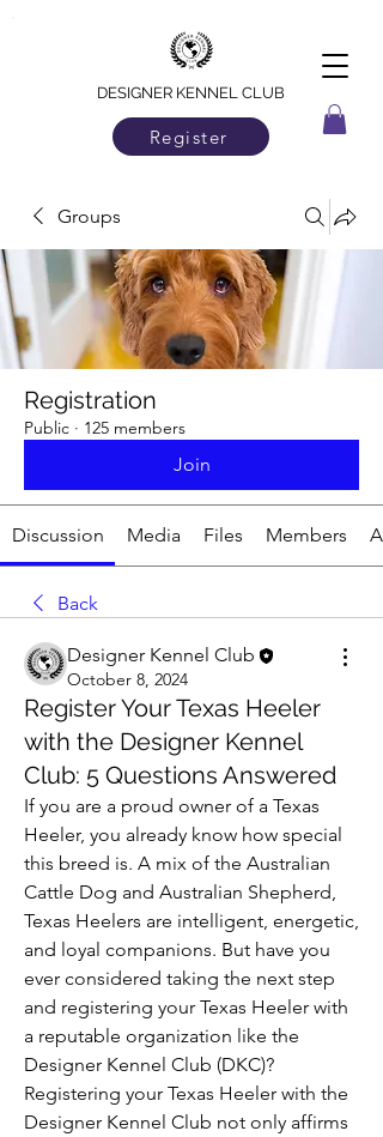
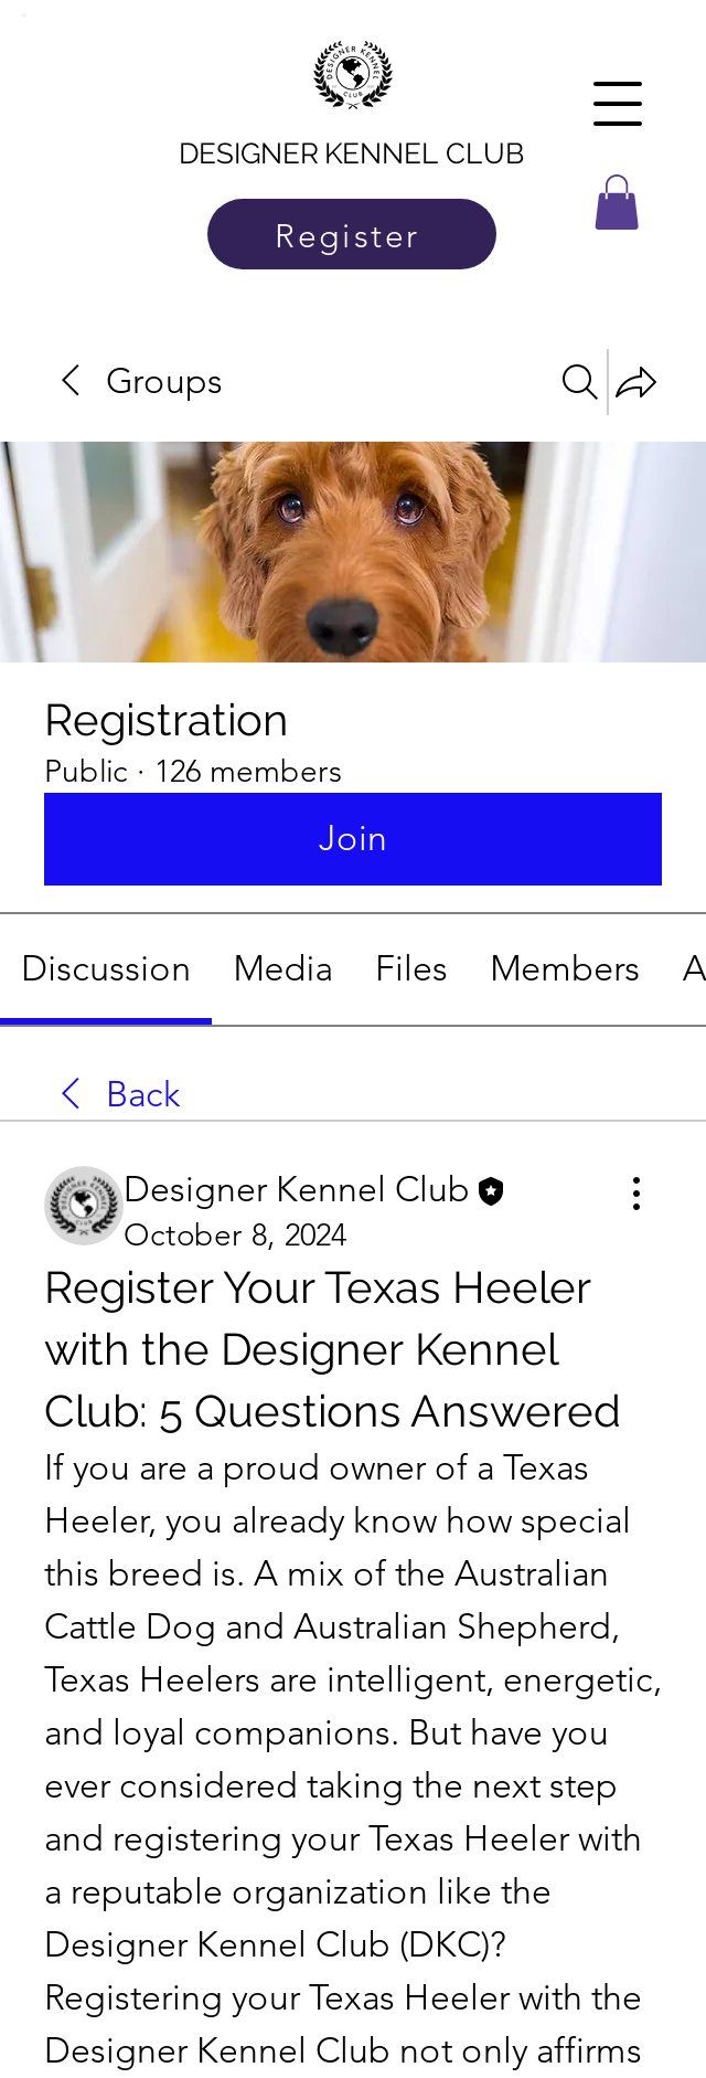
- Public · 125 members
+ Public · 126 members
